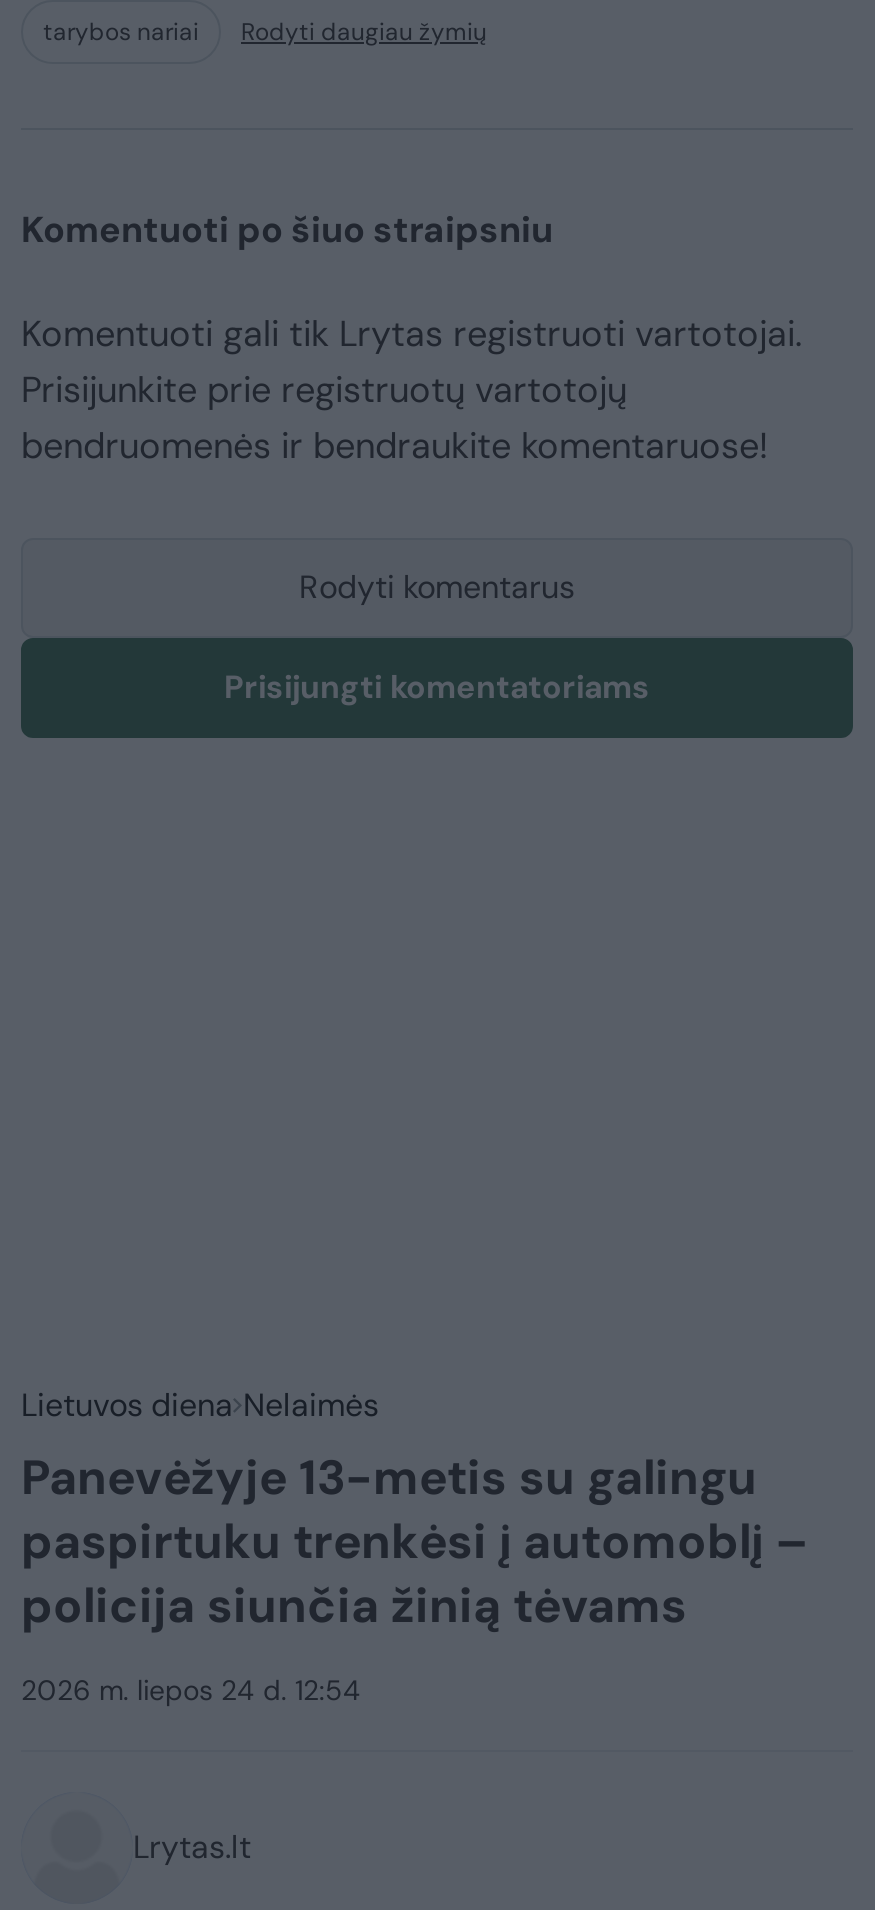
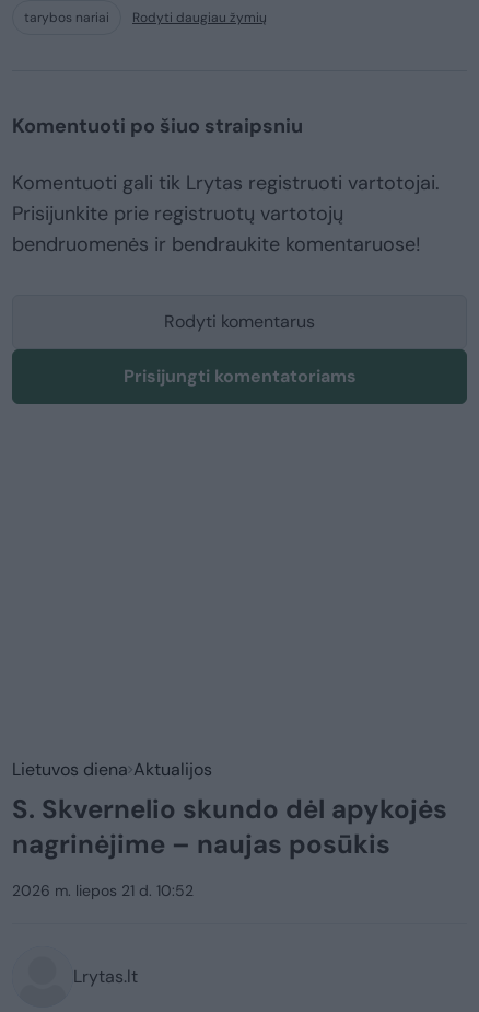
- Lietuvos diena Nelaimės
- Panevėžyje 13-metis su galingu
- paspirtuku trenkėsi į automoblį –
- policija siunčia žinią tėvams
+ Lietuvos diena Aktualijos
+ S. Skvernelio skundo dėl apykojės
+ nagrinėjime – naujas posūkis

- 2026 m. liepos 24 d. 12:54
+ 2026 m. liepos 21 d. 10:52
